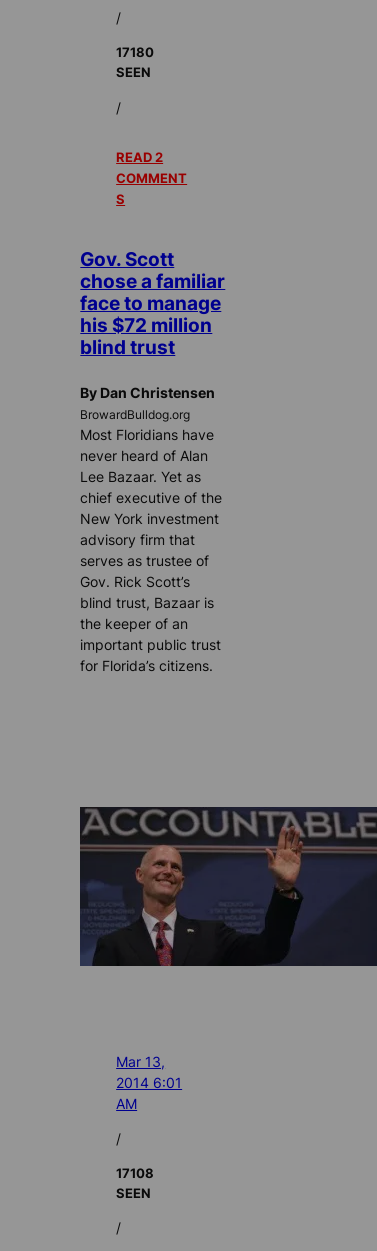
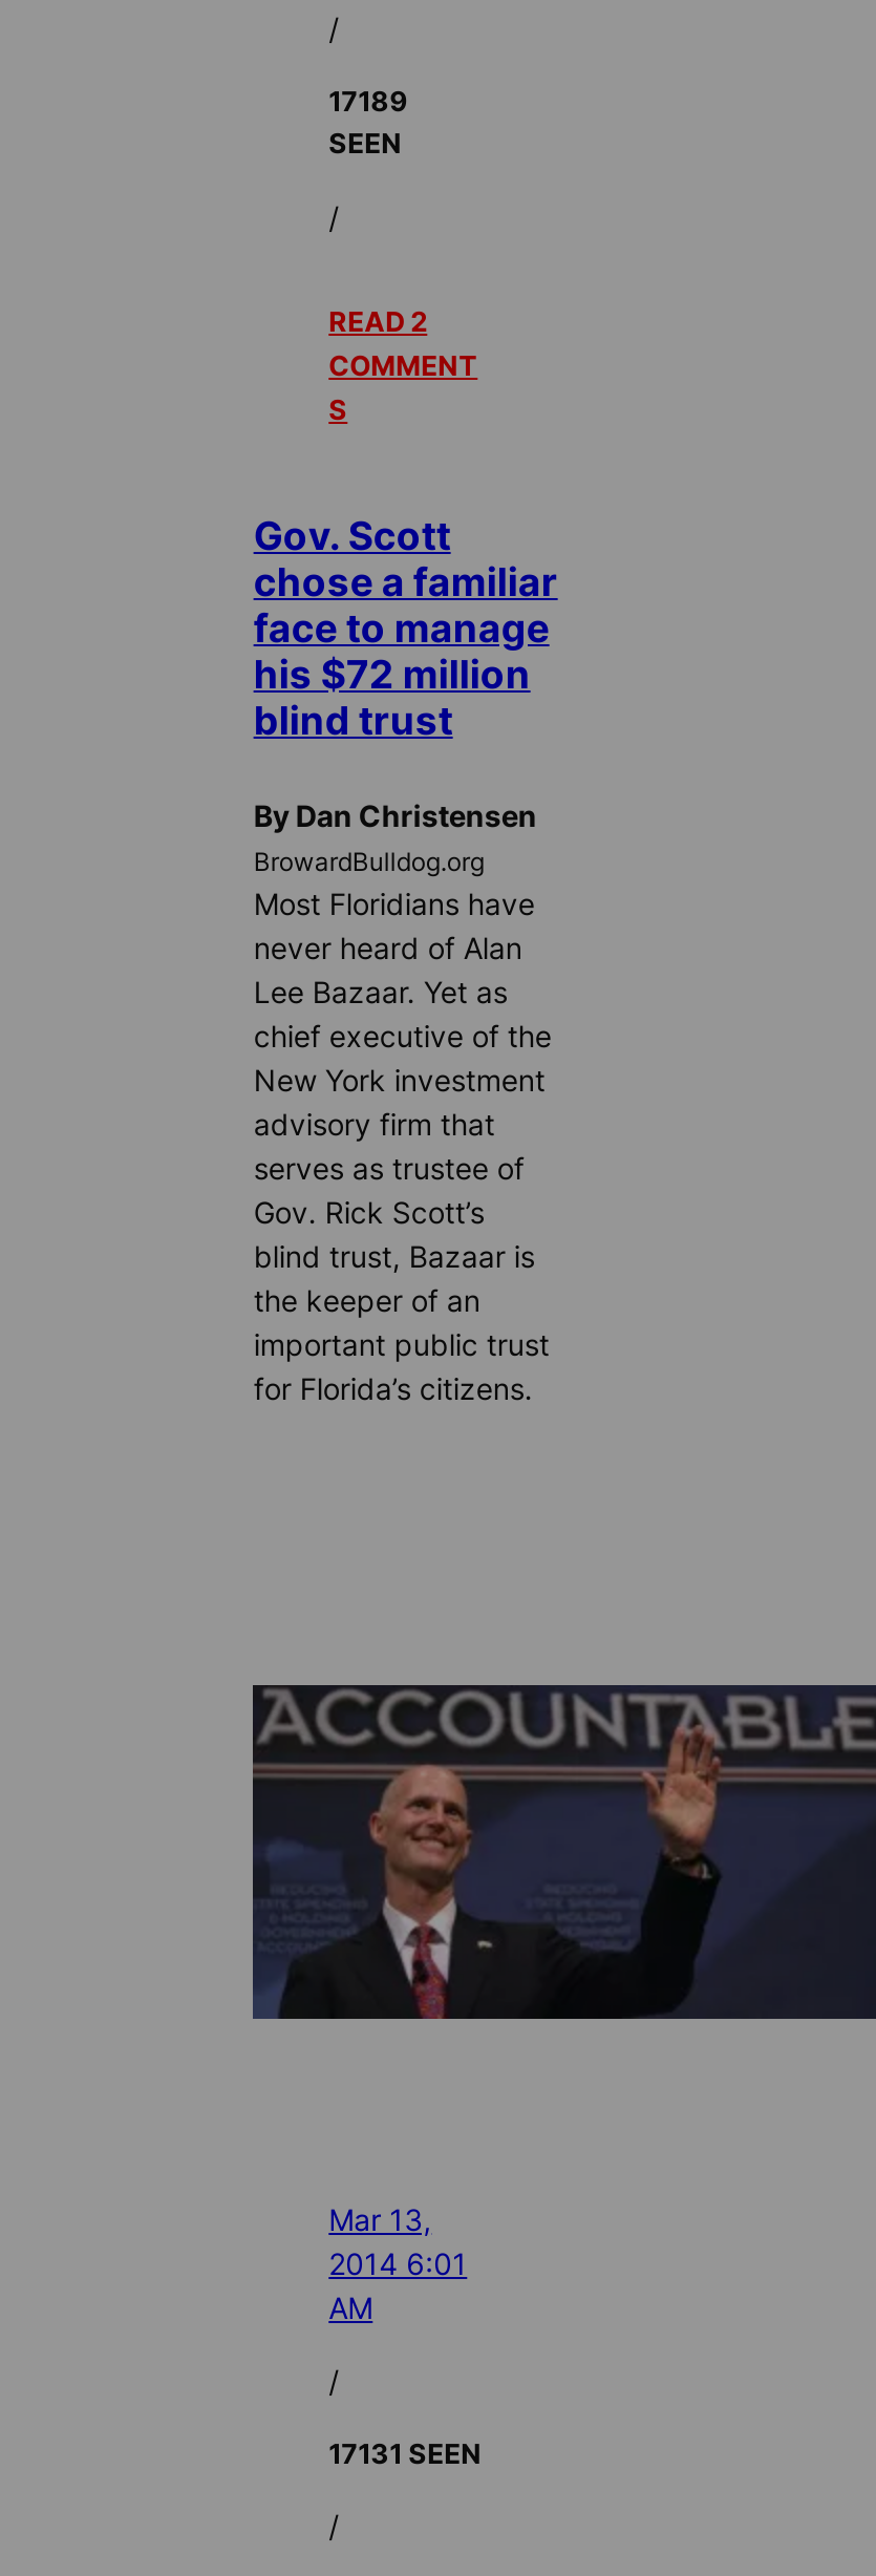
- 17180
+ 17189

- 17108
- SEEN
+ 17131 SEEN
